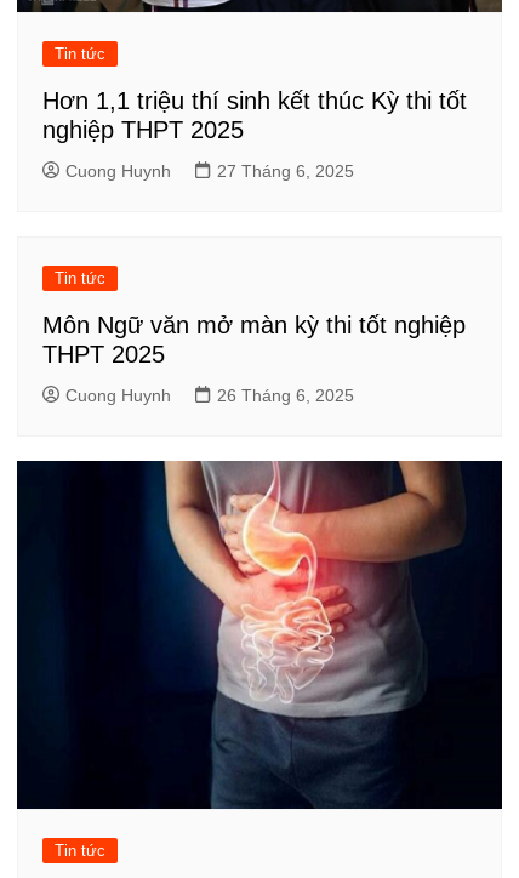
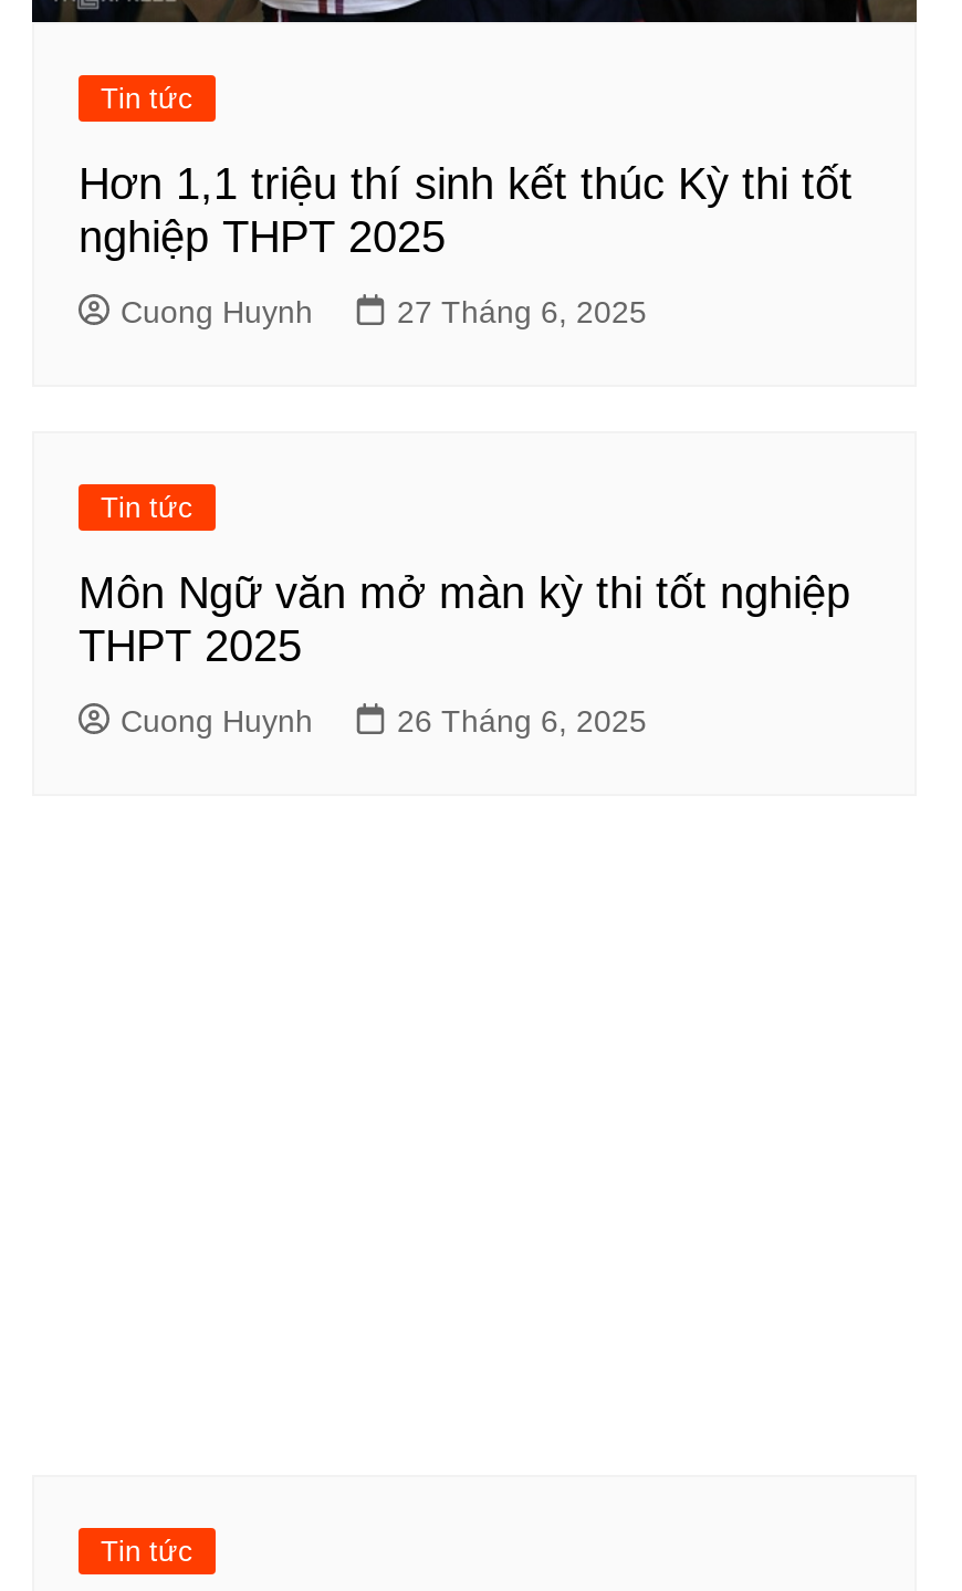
- [image]
